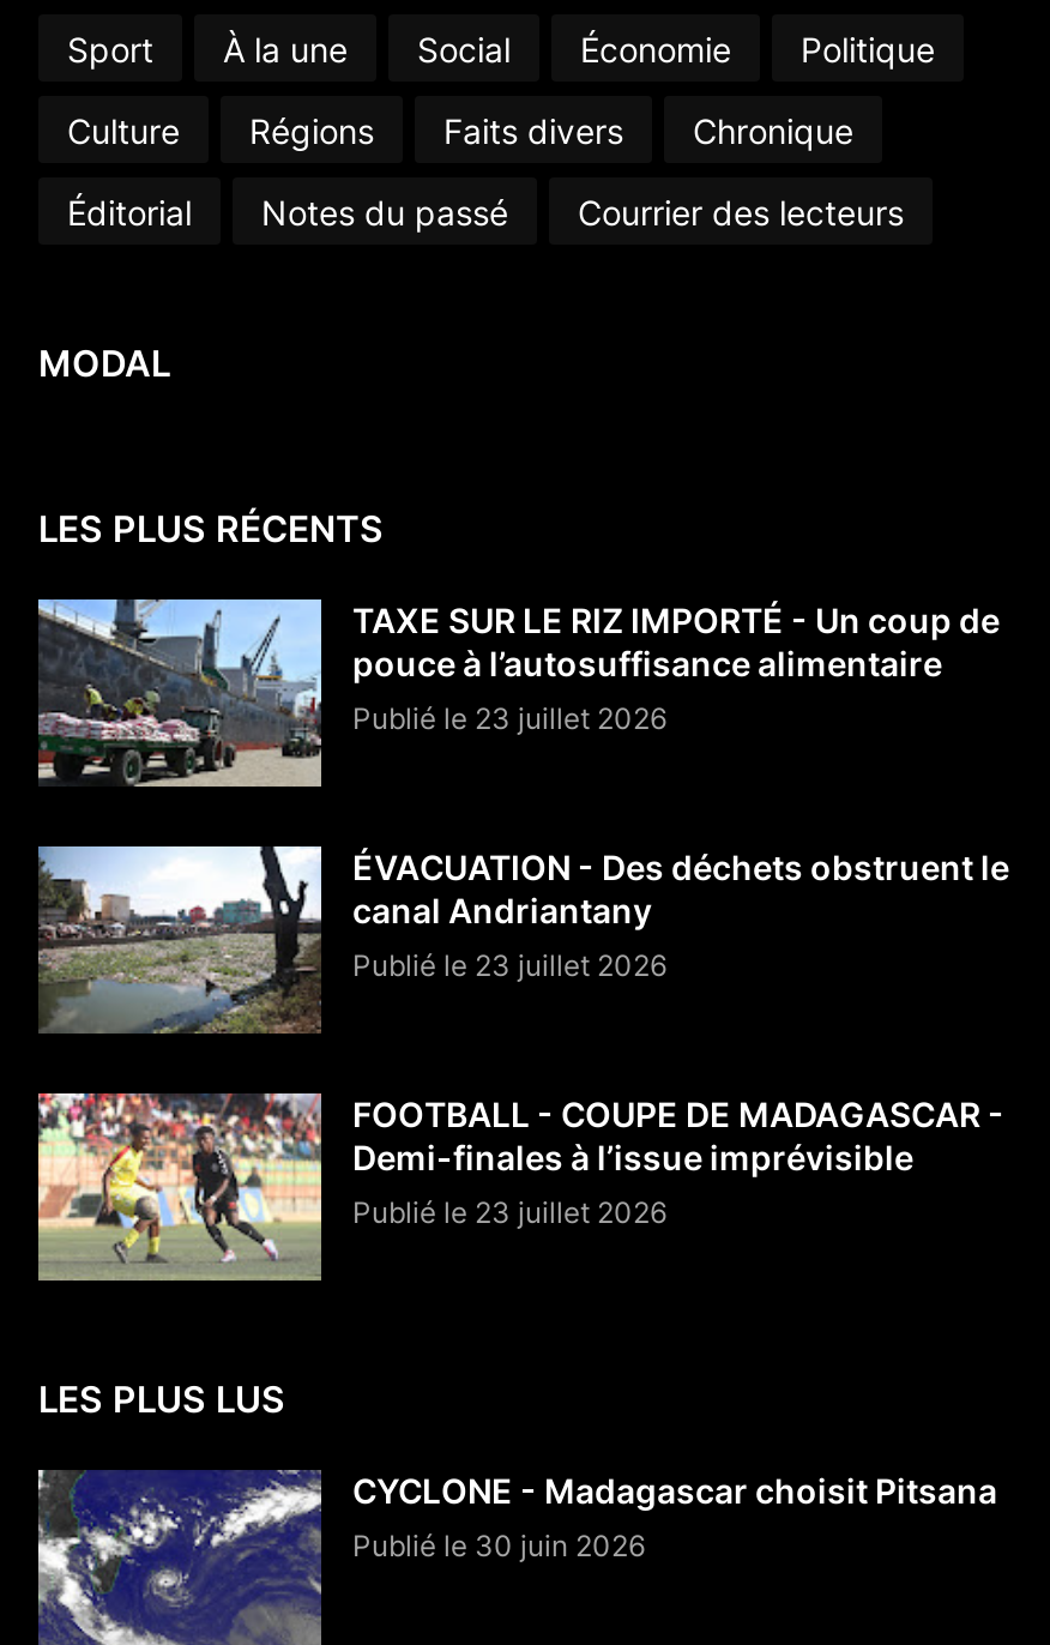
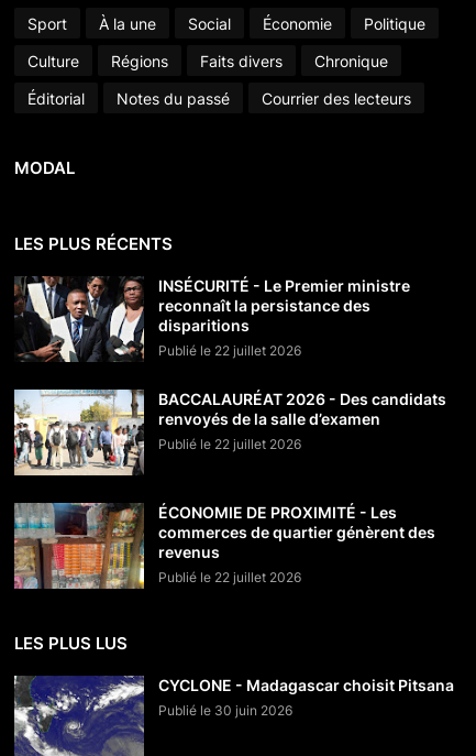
- [image]
- TAXE SUR LE RIZ IMPORTÉ - Un coup de
- pouce à l’autosuffisance alimentaire
- Publié le 23 juillet 2026
+ [image]
+ INSÉCURITÉ - Le Premier ministre
+ reconnaît la persistance des
+ disparitions
+ Publié le 22 juillet 2026

- [image]
- ÉVACUATION - Des déchets obstruent le
- canal Andriantany
- Publié le 23 juillet 2026
+ [image]
+ BACCALAURÉAT 2026 - Des candidats
+ renvoyés de la salle d’examen
+ Publié le 22 juillet 2026

- [image]
- FOOTBALL - COUPE DE MADAGASCAR -
- Demi-finales à l’issue imprévisible
- Publié le 23 juillet 2026
+ [image]
+ ÉCONOMIE DE PROXIMITÉ - Les
+ commerces de quartier génèrent des
+ revenus
+ Publié le 22 juillet 2026
